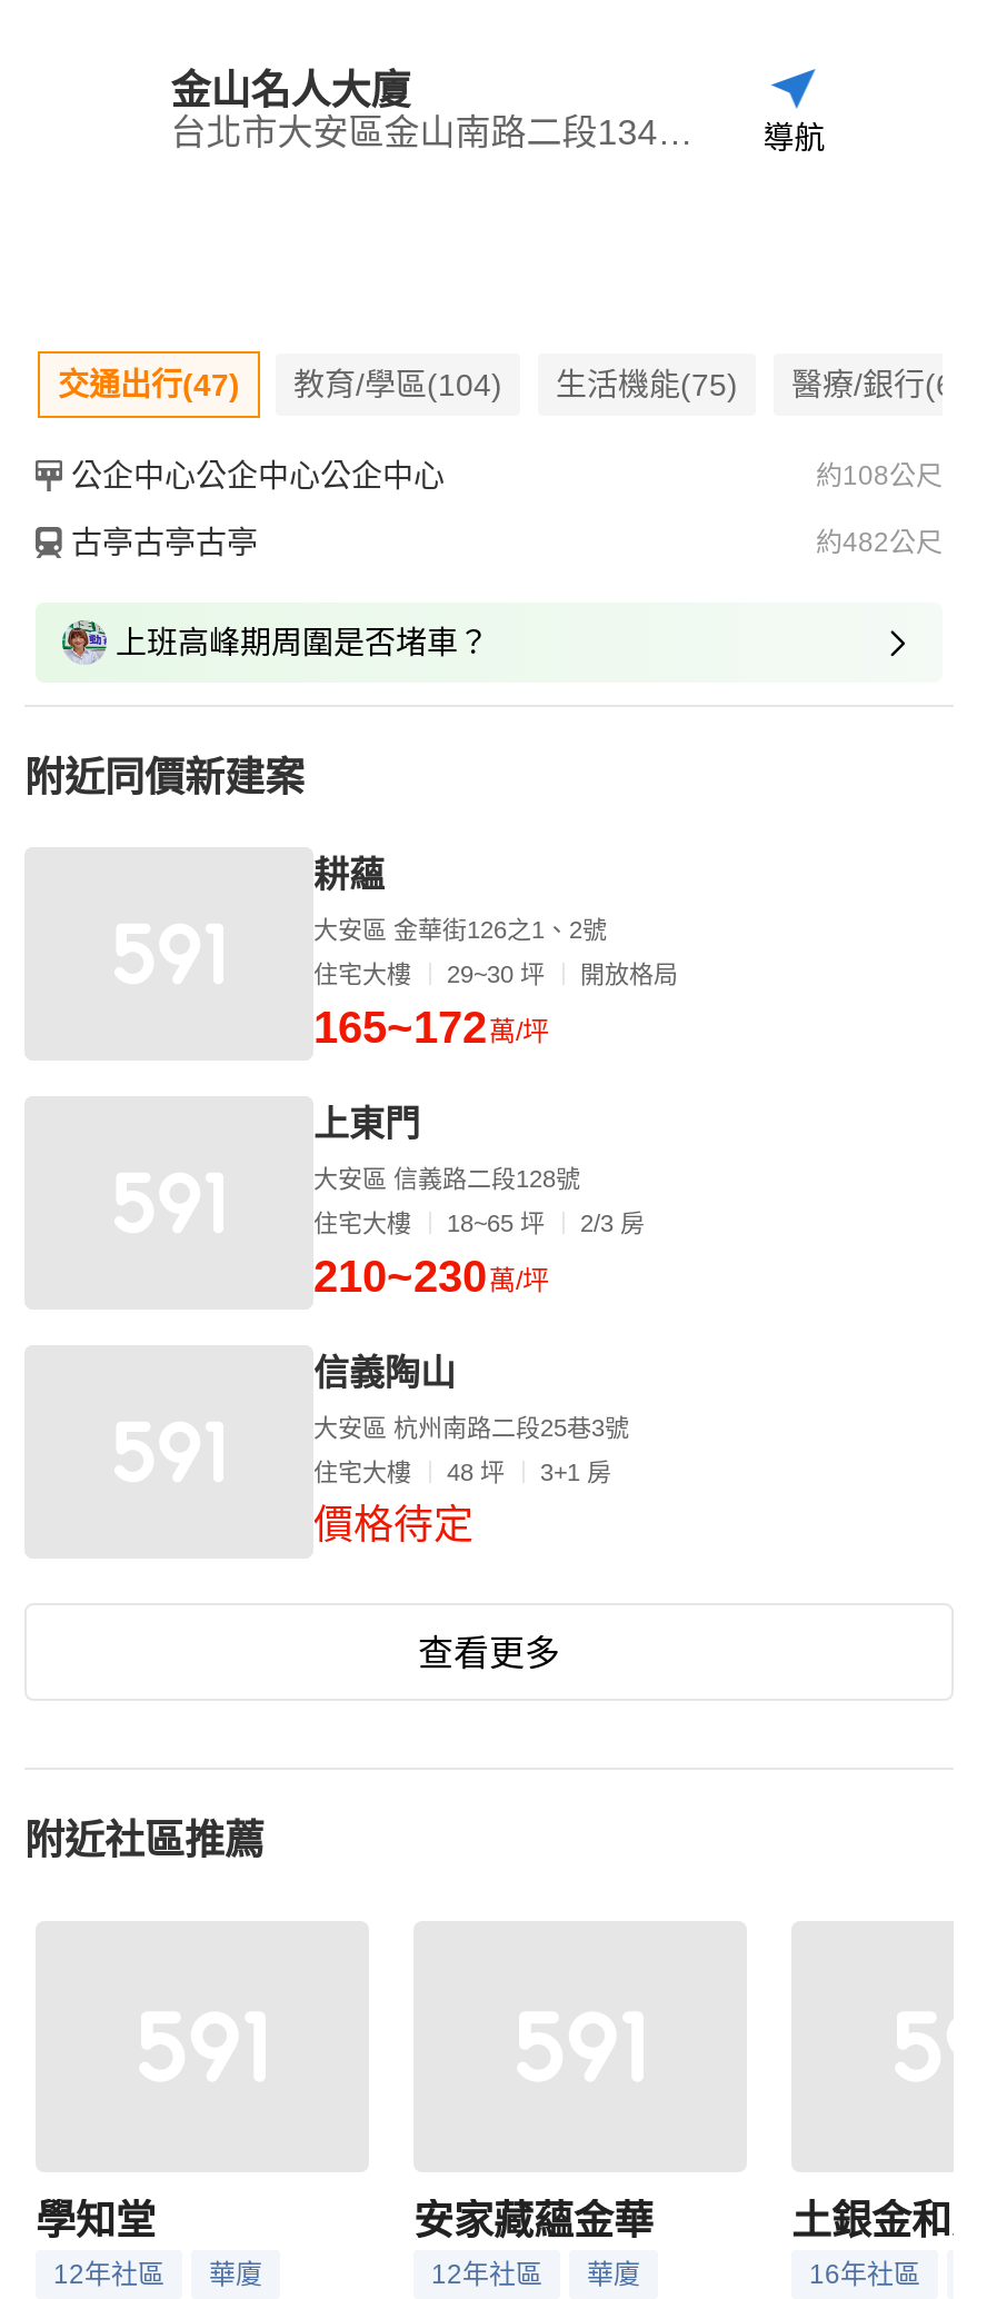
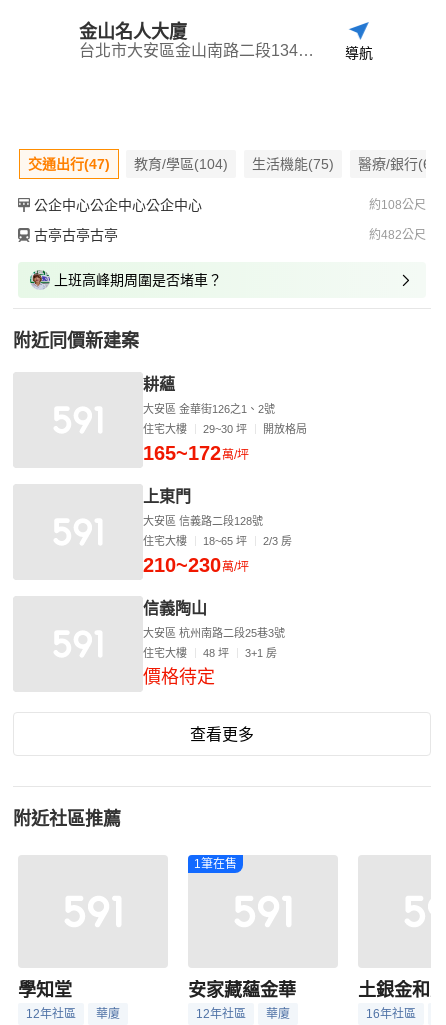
+ 1筆在售
